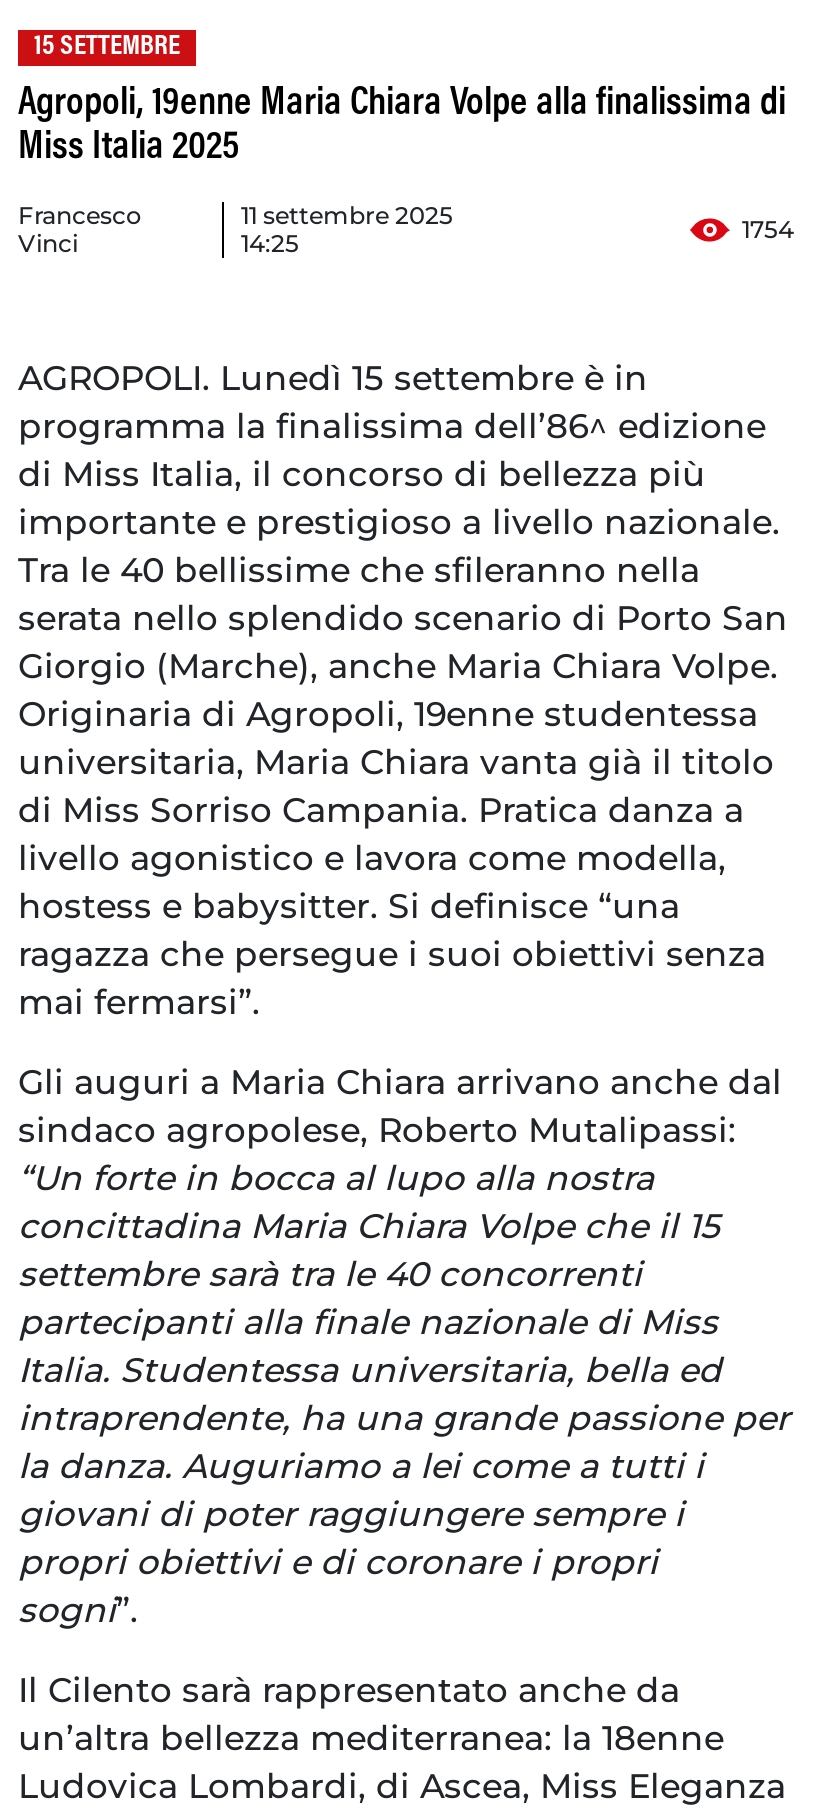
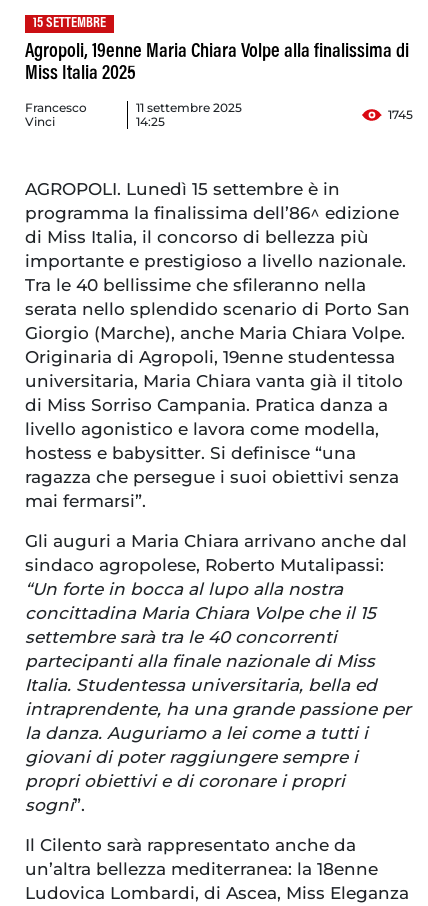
- 1754
+ 1745
